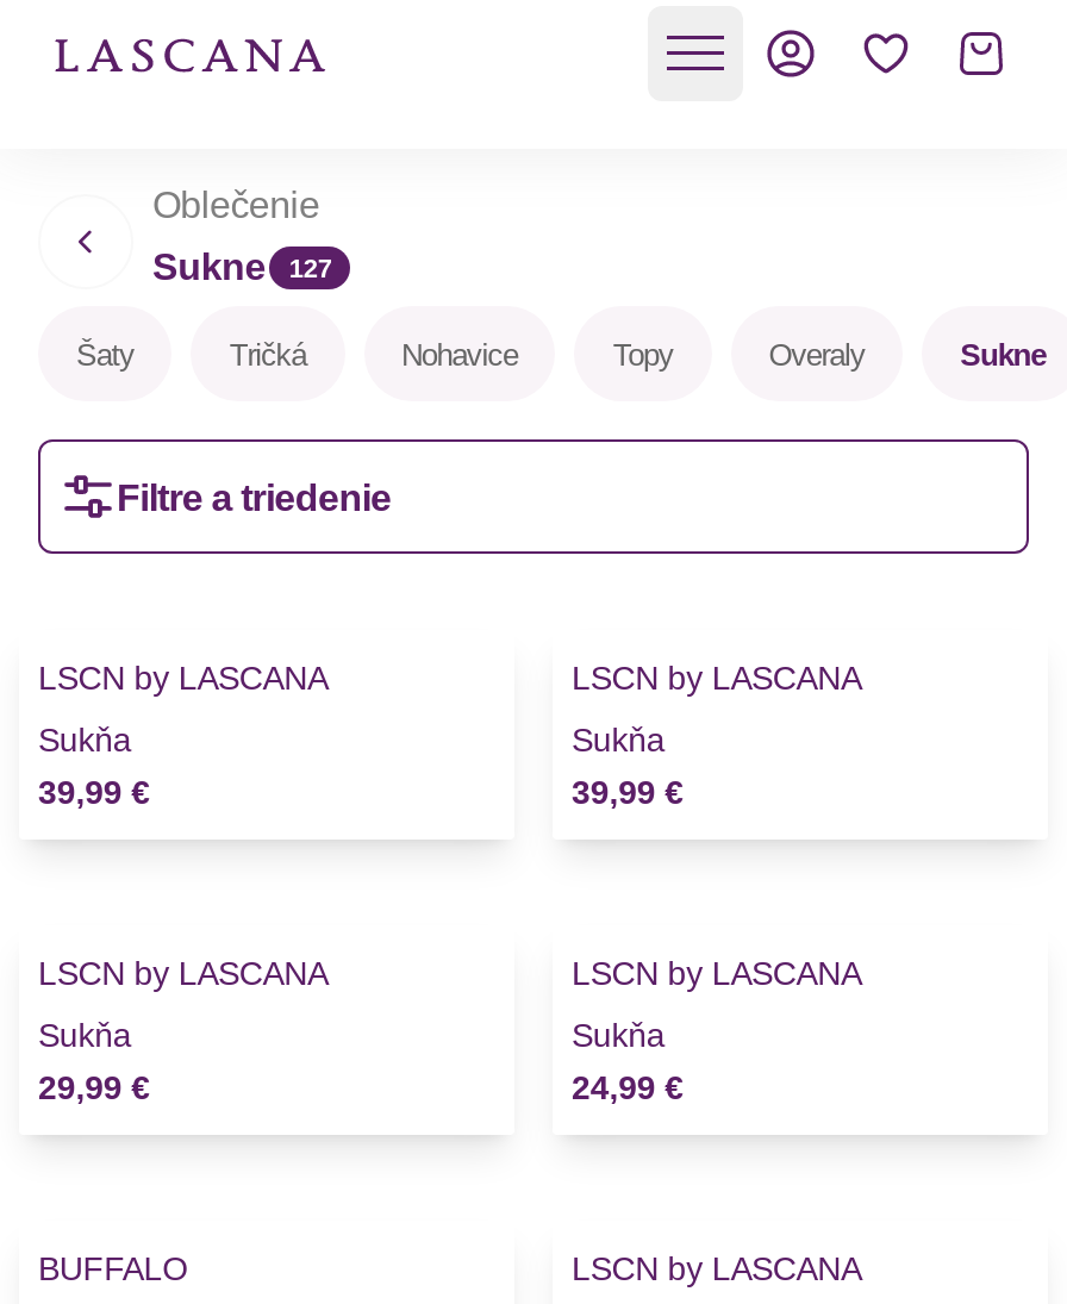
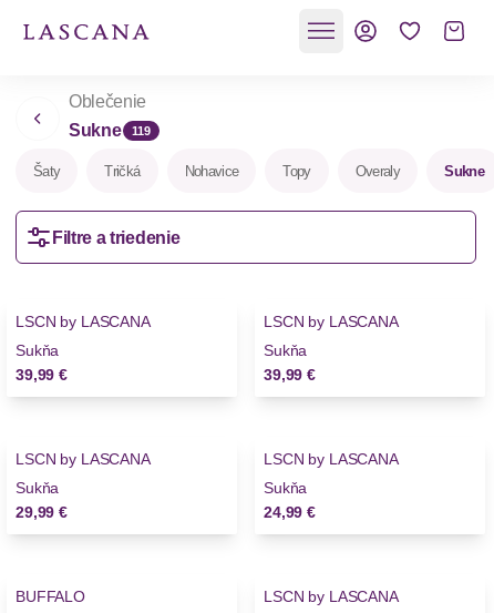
- Sukne 127
+ Sukne 119
